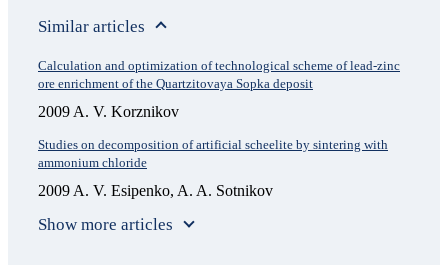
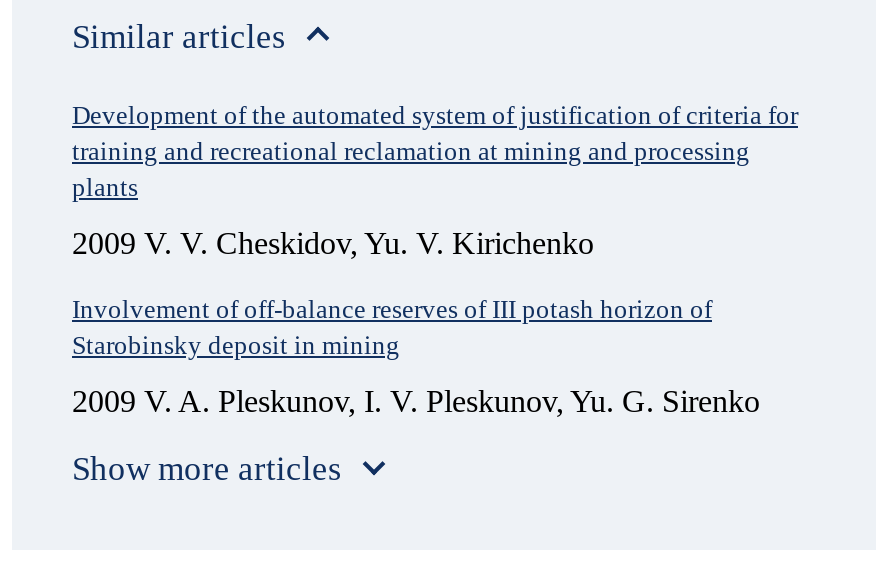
- Calculation and optimization of technological scheme of lead-zinc
- ore enrichment of the Quartzitovaya Sopka deposit
+ Development of the automated system of justification of criteria for
+ training and recreational reclamation at mining and processing
+ plants

- 2009 A. V. Korznikov
+ 2009 V. V. Cheskidov, Yu. V. Kirichenko

- Studies on decomposition of artificial scheelite by sintering with
- ammonium chloride
+ Involvement of off-balance reserves of III potash horizon of
+ Starobinsky deposit in mining

- 2009 A. V. Esipenko, A. A. Sotnikov
+ 2009 V. A. Pleskunov, I. V. Pleskunov, Yu. G. Sirenko
